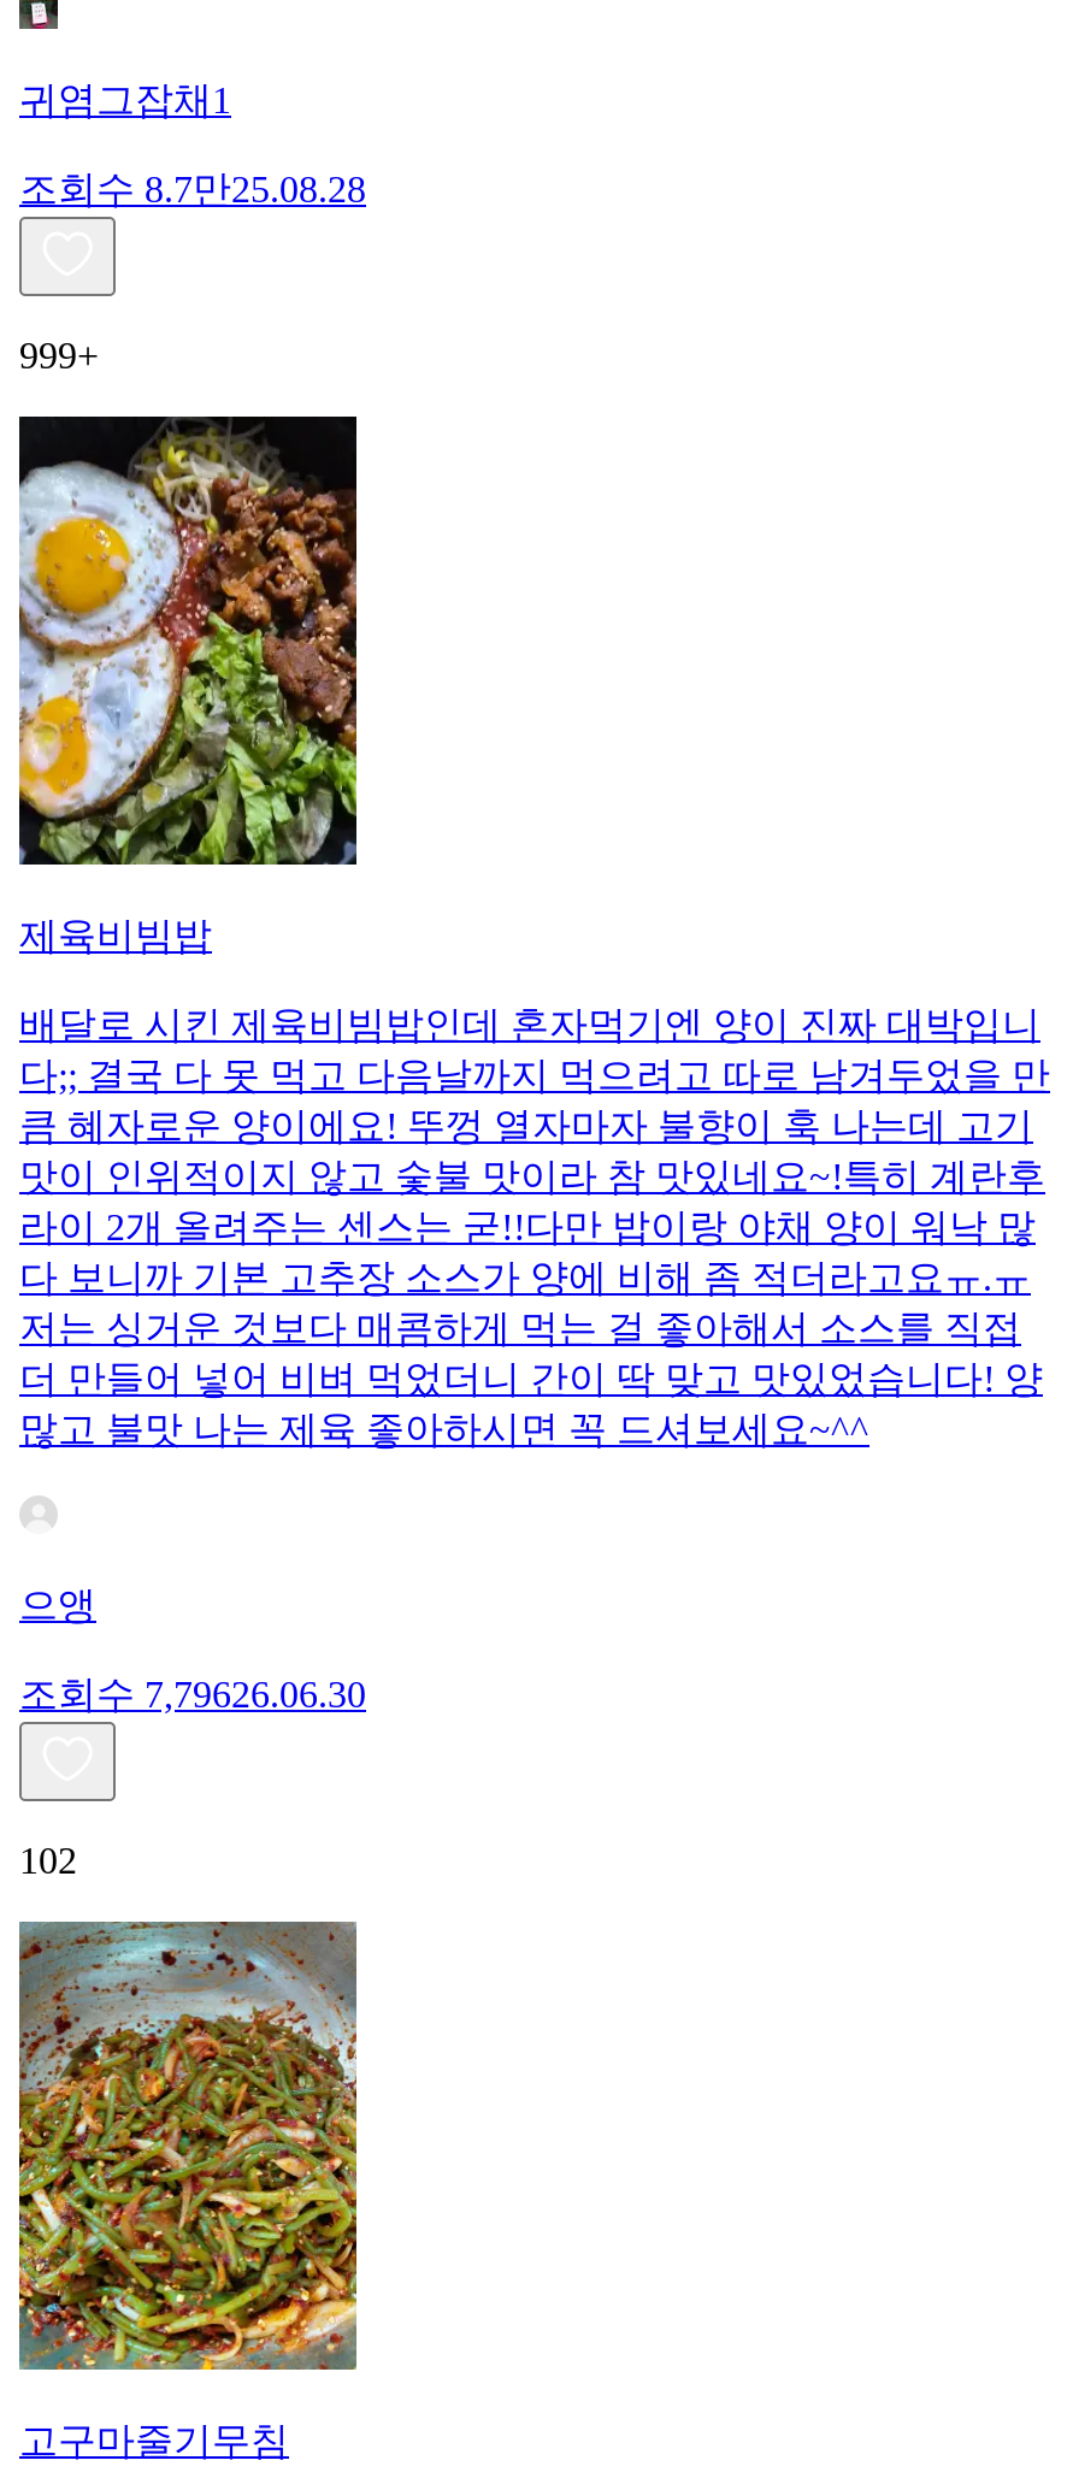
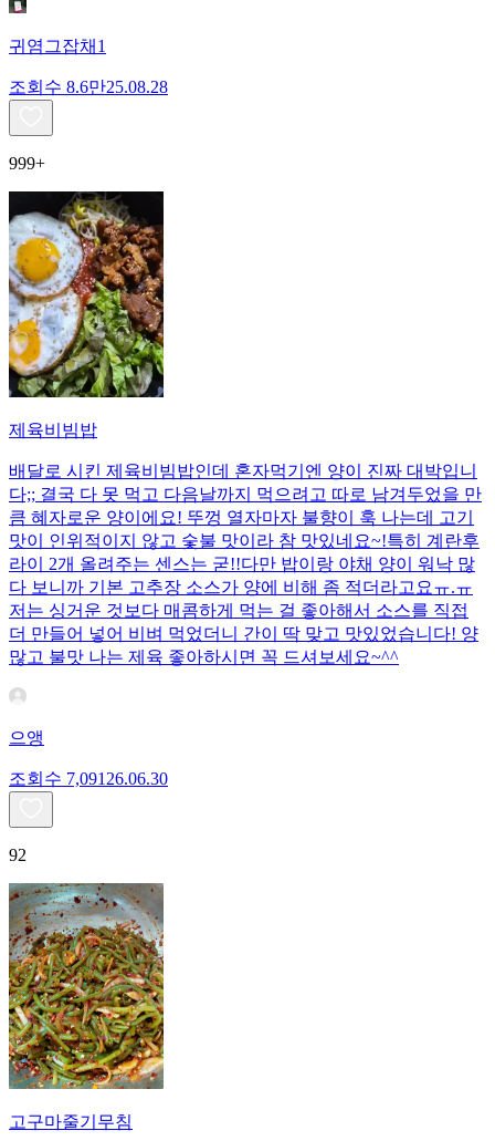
- 조회수 8.7만 25.08.28
+ 조회수 8.6만 25.08.28

- 조회수 7,79626.06.30
+ 조회수 7,09126.06.30

- 102
+ 92
